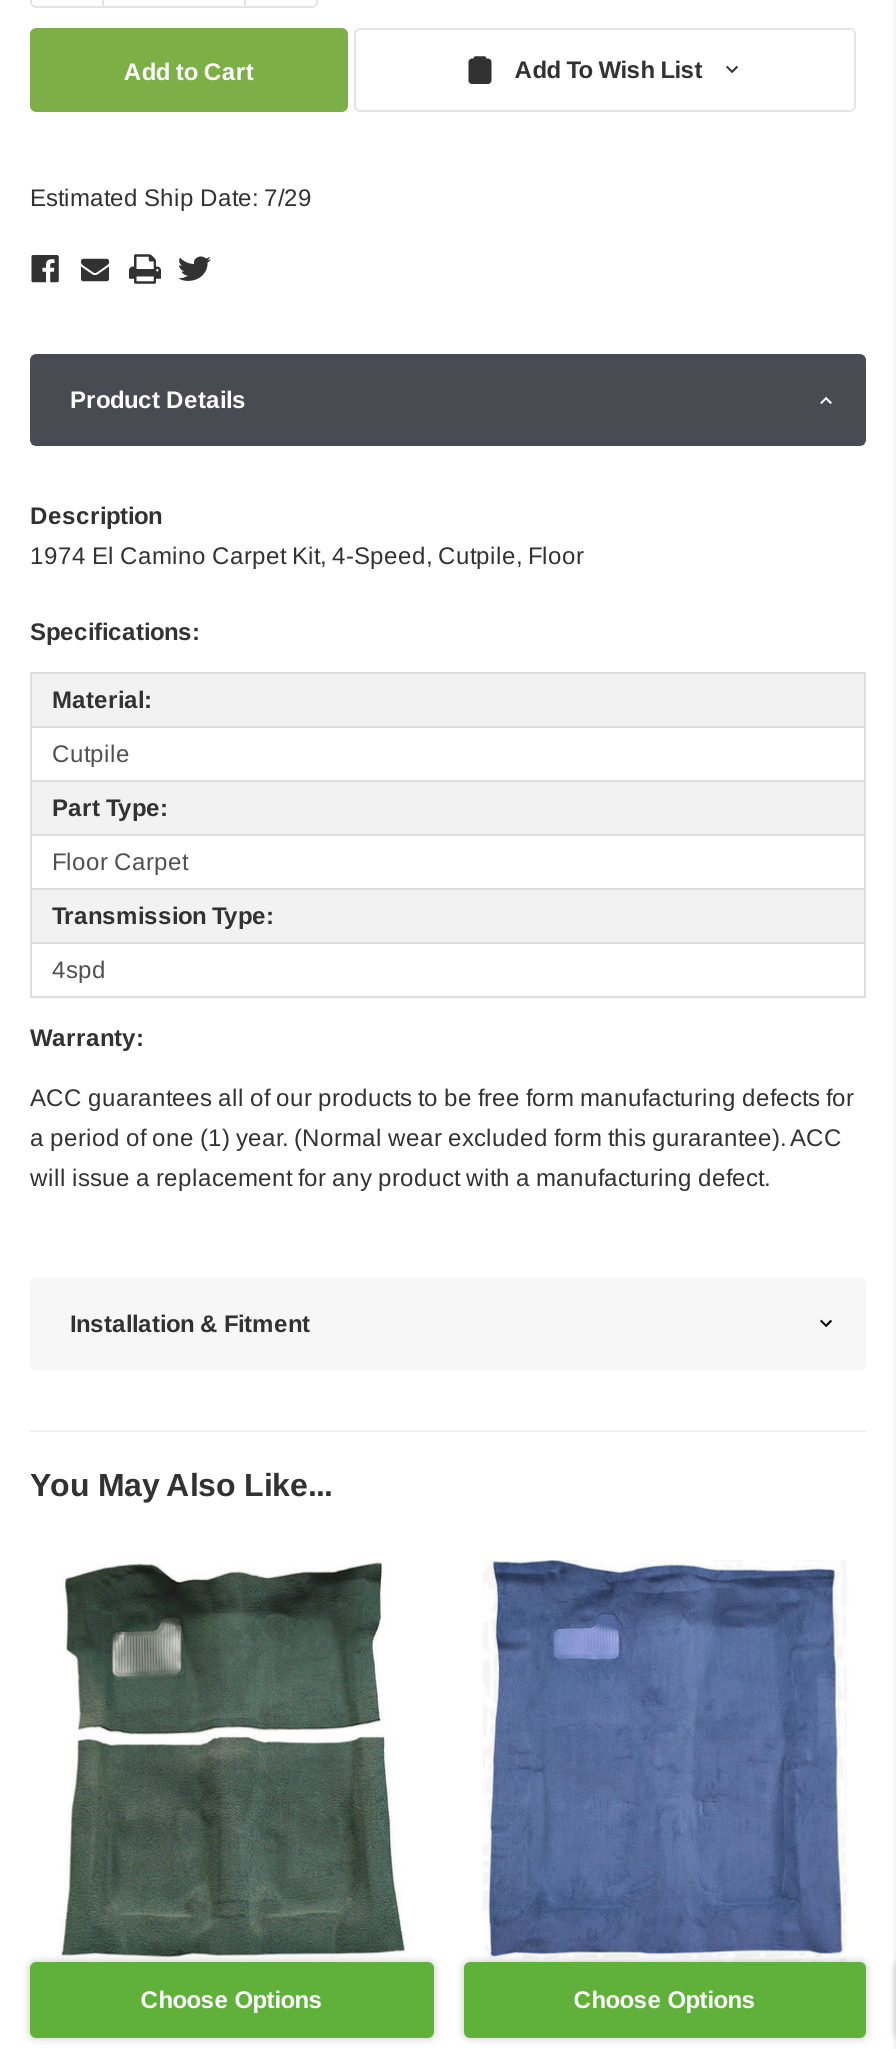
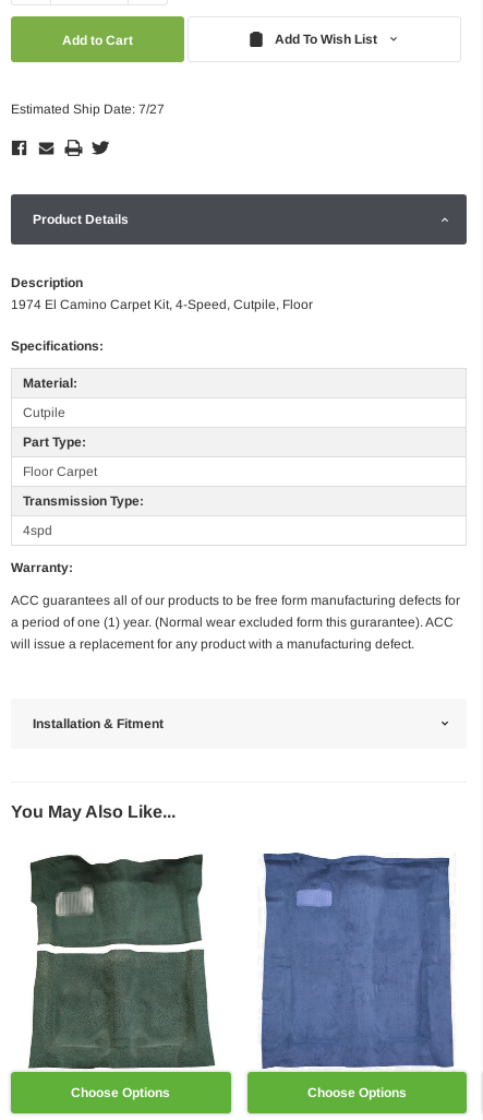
- Estimated Ship Date: 7/29
+ Estimated Ship Date: 7/27
